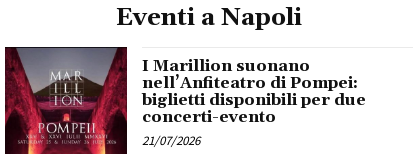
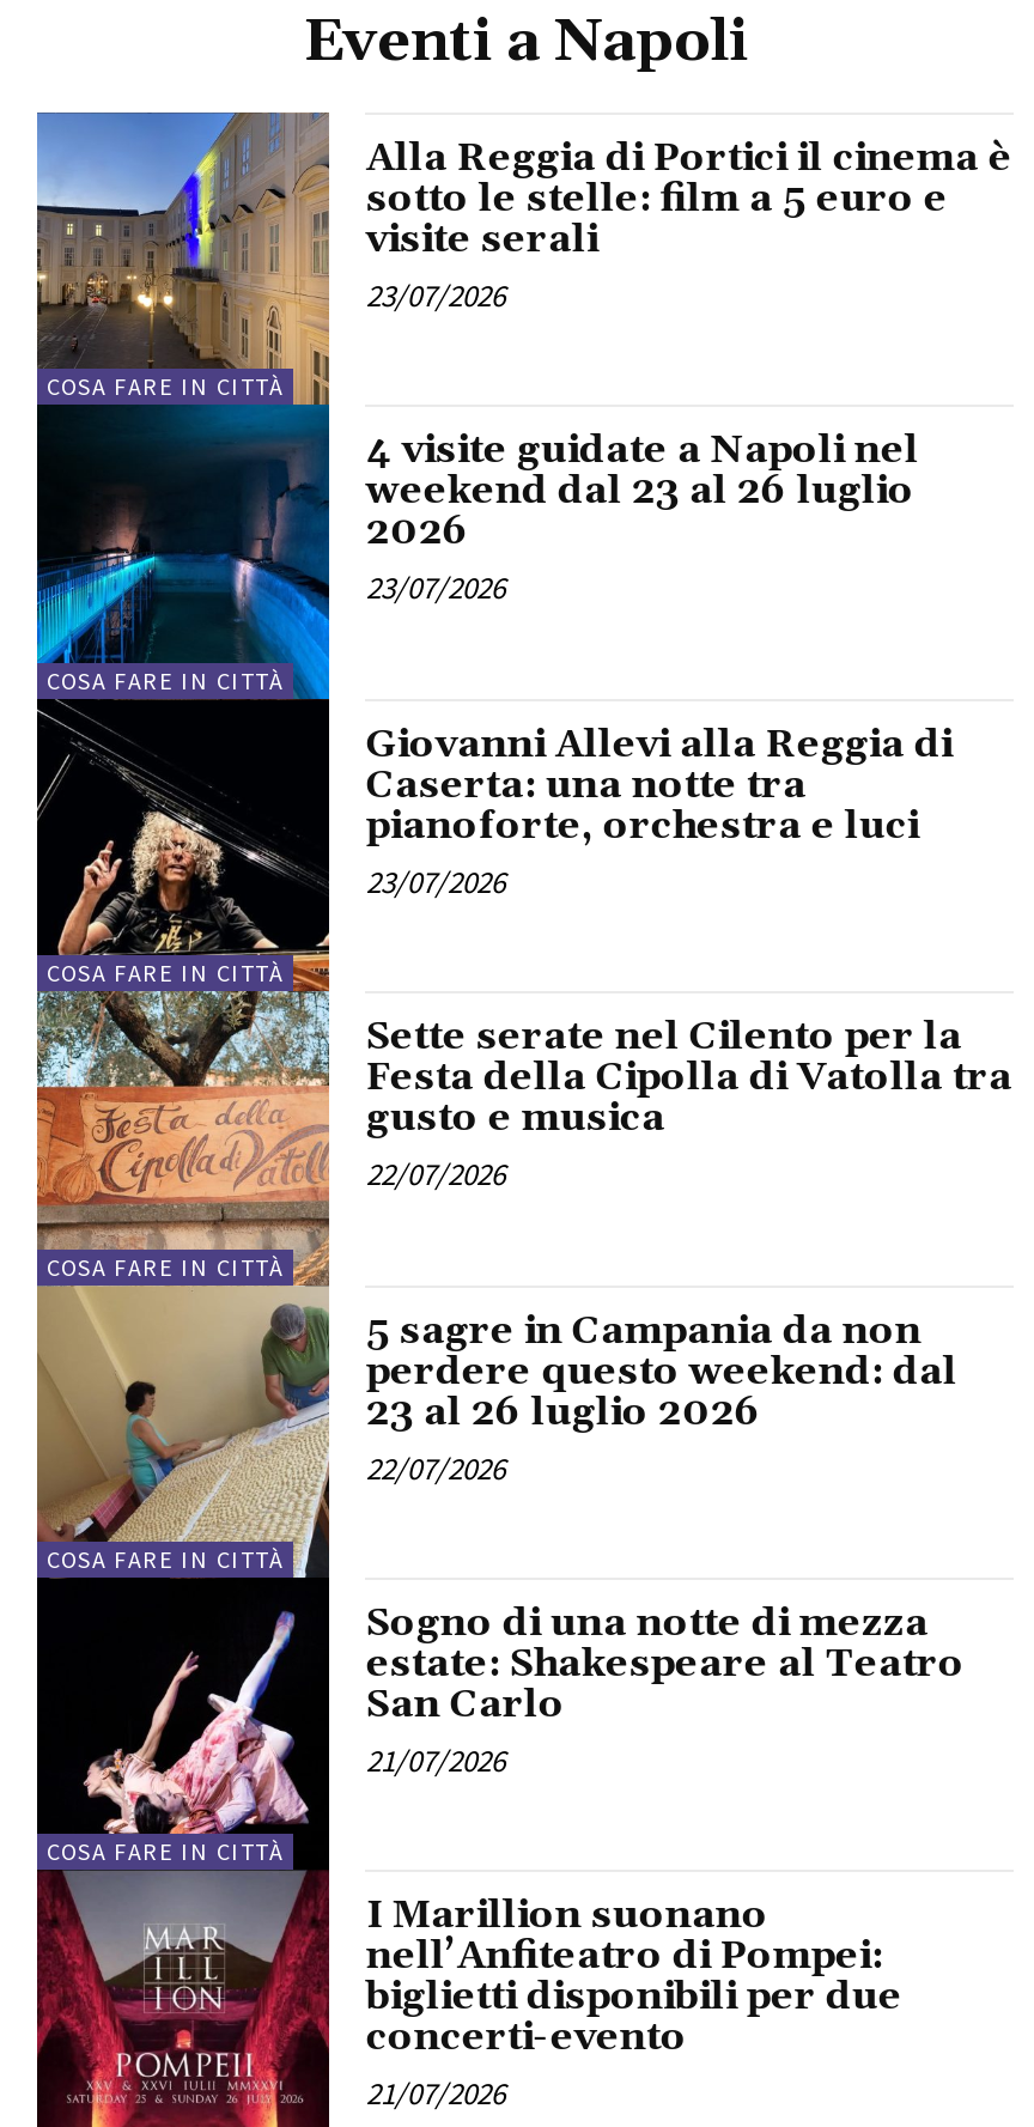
+ [image]
+ COSA FARE IN CITTÀ

+ [image]
+ COSA FARE IN CITTÀ

+ COSA FARE IN CITTÀ

+ COSA FARE IN CITTÀ

+ COSA FARE IN CITTÀ

+ COSA FARE IN CITTÀ

+ Alla Reggia di Portici il cinema è
+ sotto le stelle: film a 5 euro e
+ visite serali
+ 23/07/2026

+ 4 visite guidate a Napoli nel
+ weekend dal 23 al 26 luglio
+ 2026
+ 23/07/2026

+ Giovanni Allevi alla Reggia di
+ Caserta: una notte tra
+ pianoforte, orchestra e luci
+ 23/07/2026

+ Sette serate nel Cilento per la
+ Festa della Cipolla di Vatolla tra
+ gusto e musica
+ 22/07/2026

+ 5 sagre in Campania da non
+ perdere questo weekend: dal
+ 23 al 26 luglio 2026
+ 22/07/2026

+ Sogno di una notte di mezza
+ estate: Shakespeare al Teatro
+ San Carlo
+ 21/07/2026
